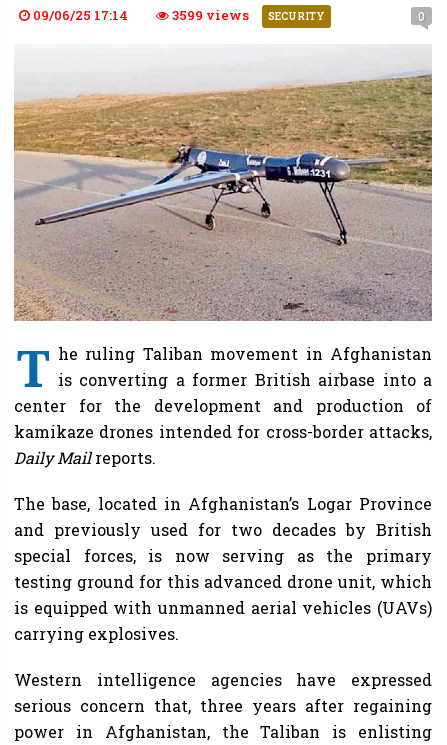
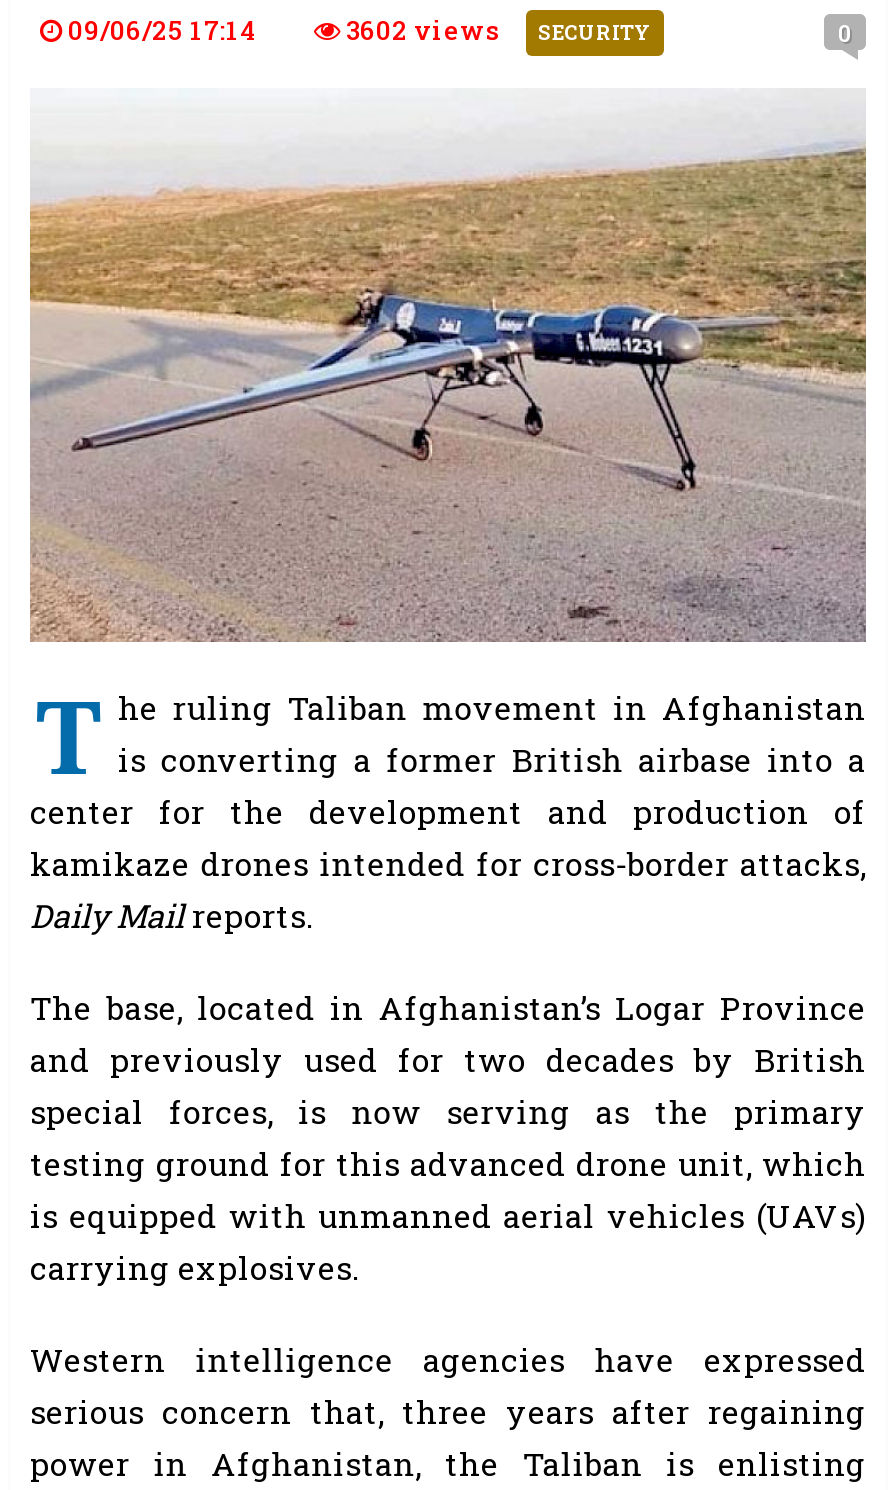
- 3599 views SECURITY
+ 3602 views SECURITY
